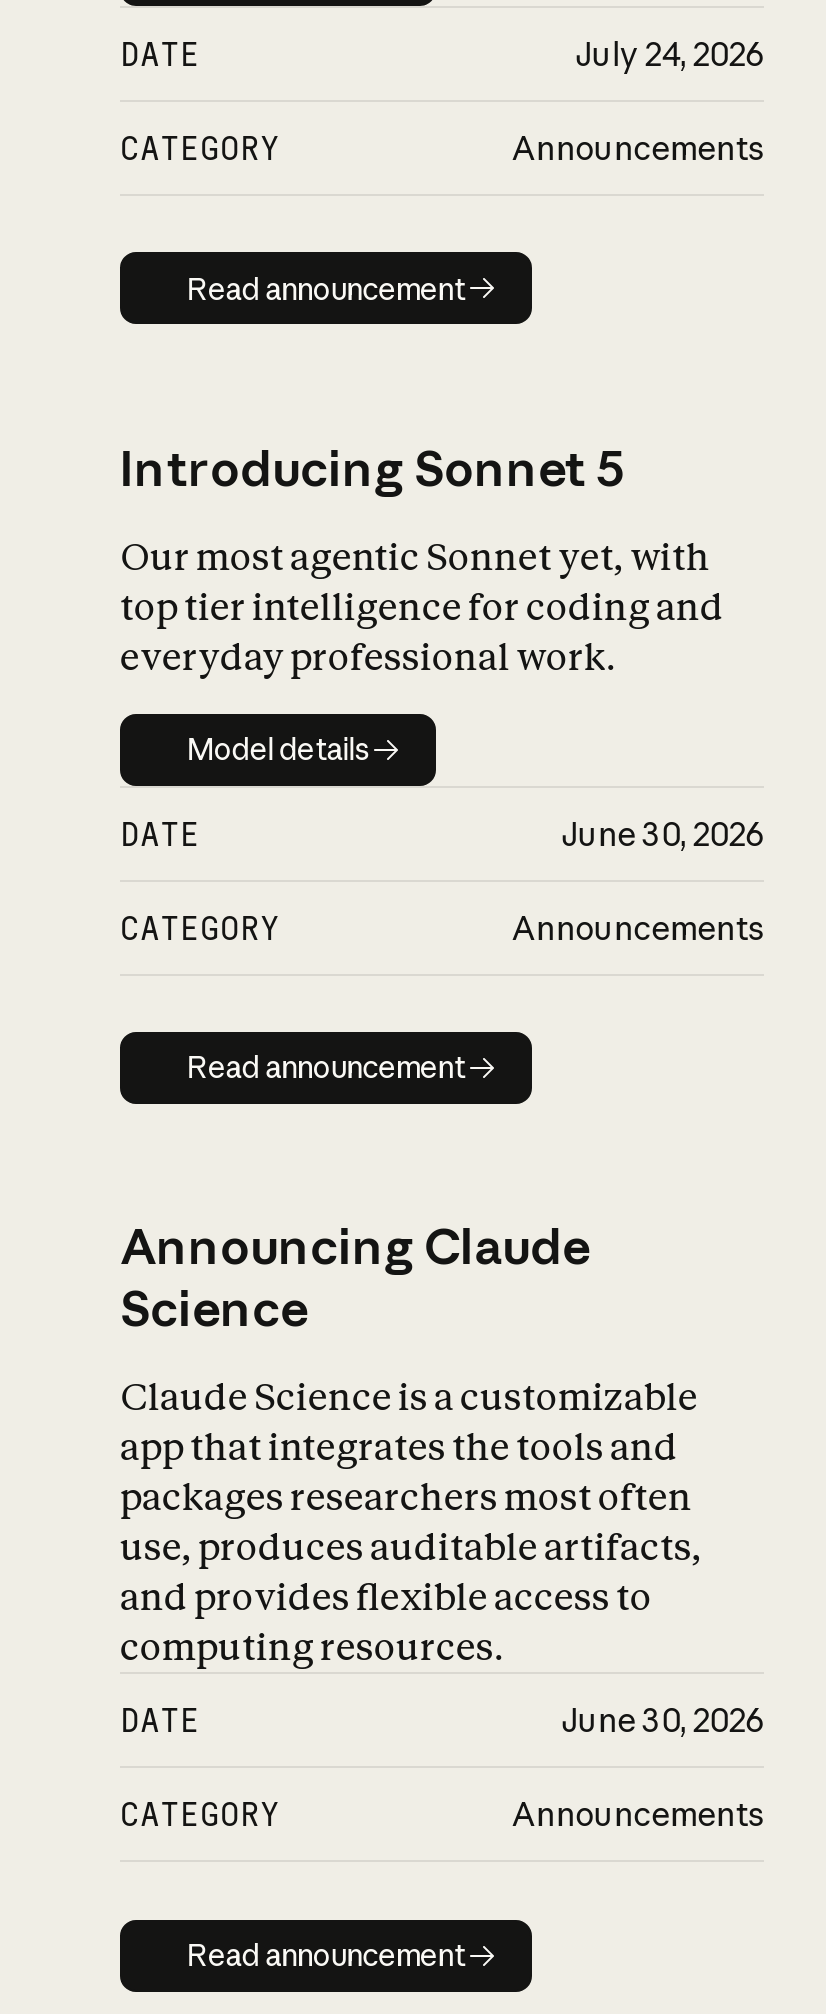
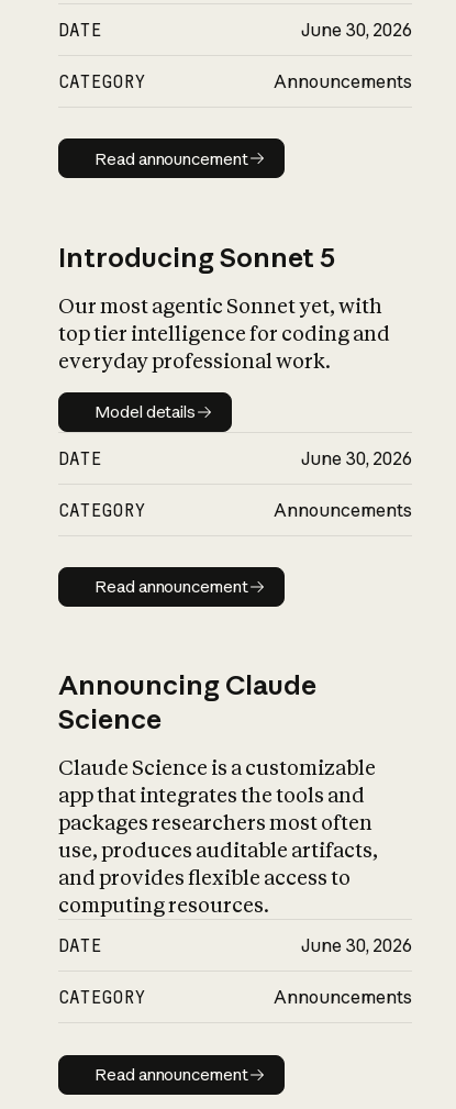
- July 24, 2026
+ June 30, 2026
